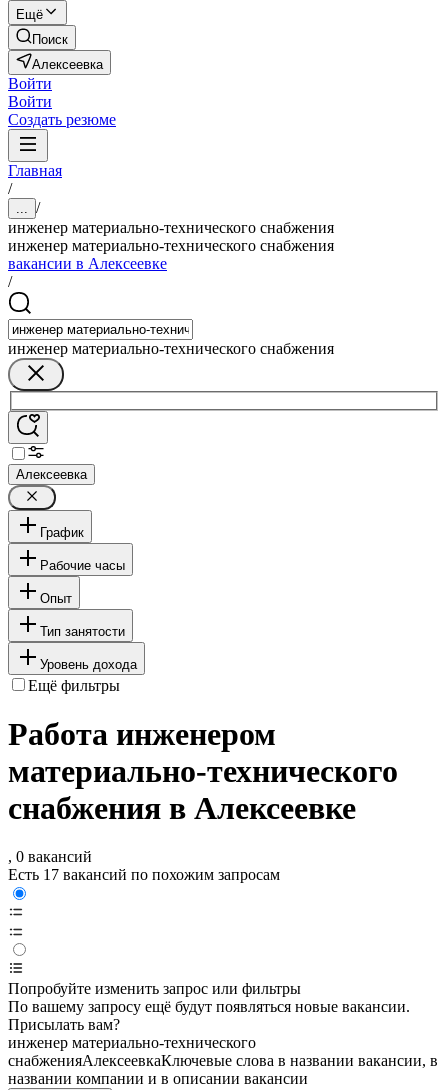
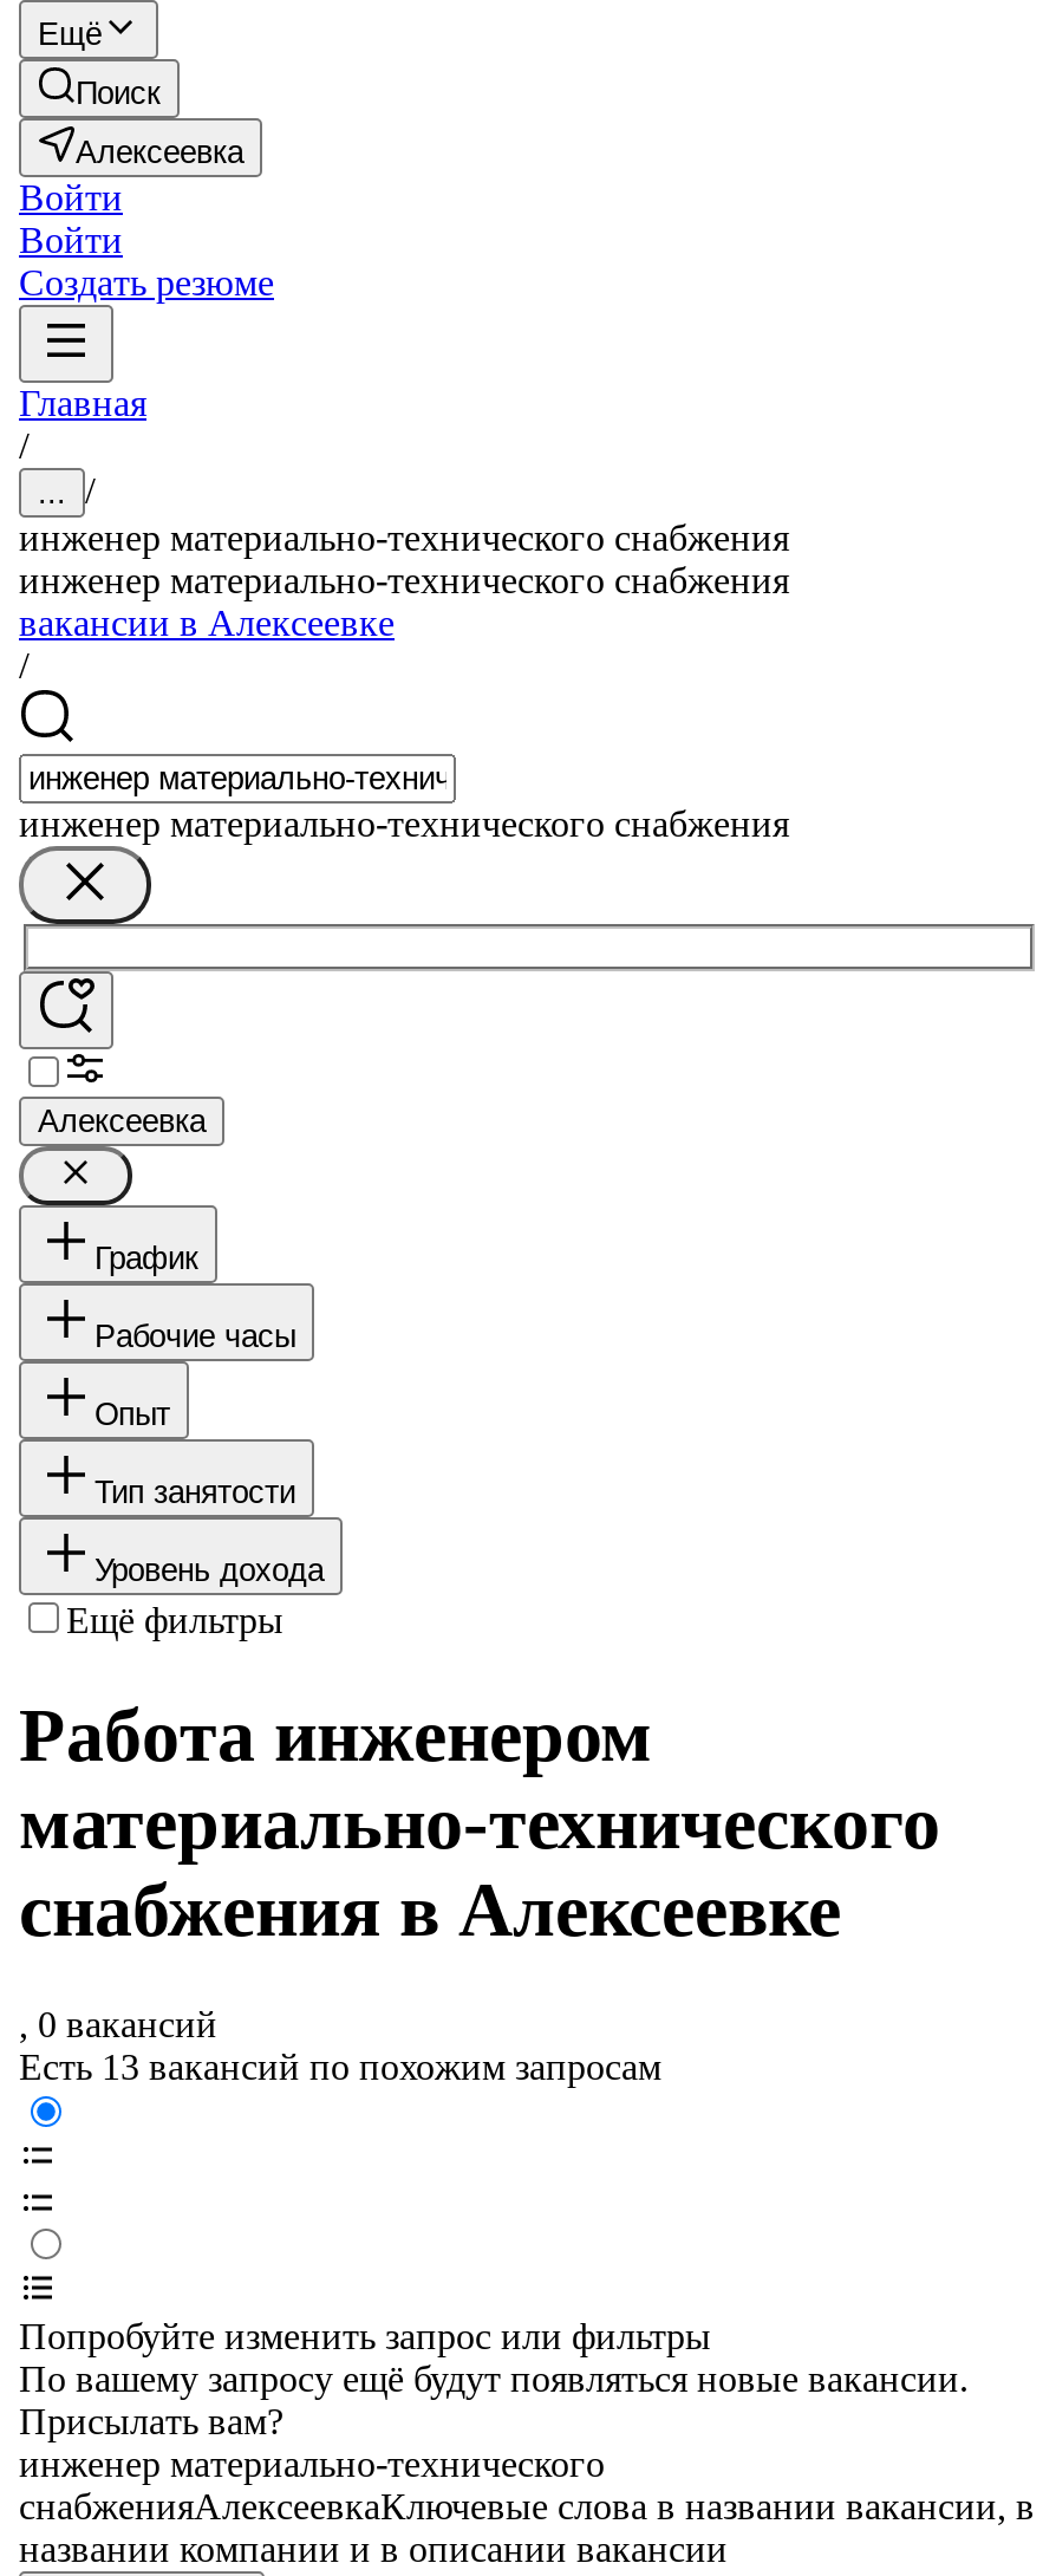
- Есть 17 вакансий по похожим запросам
+ Есть 13 вакансий по похожим запросам
